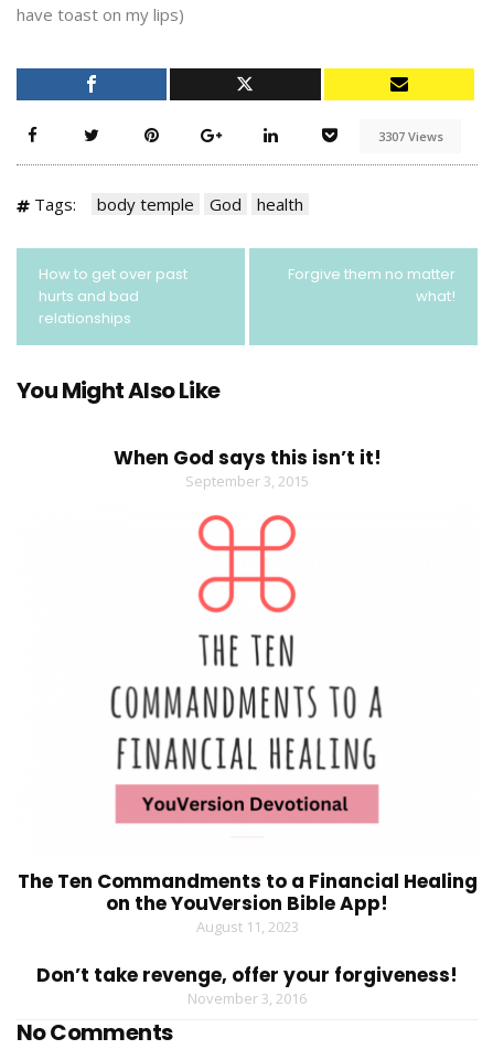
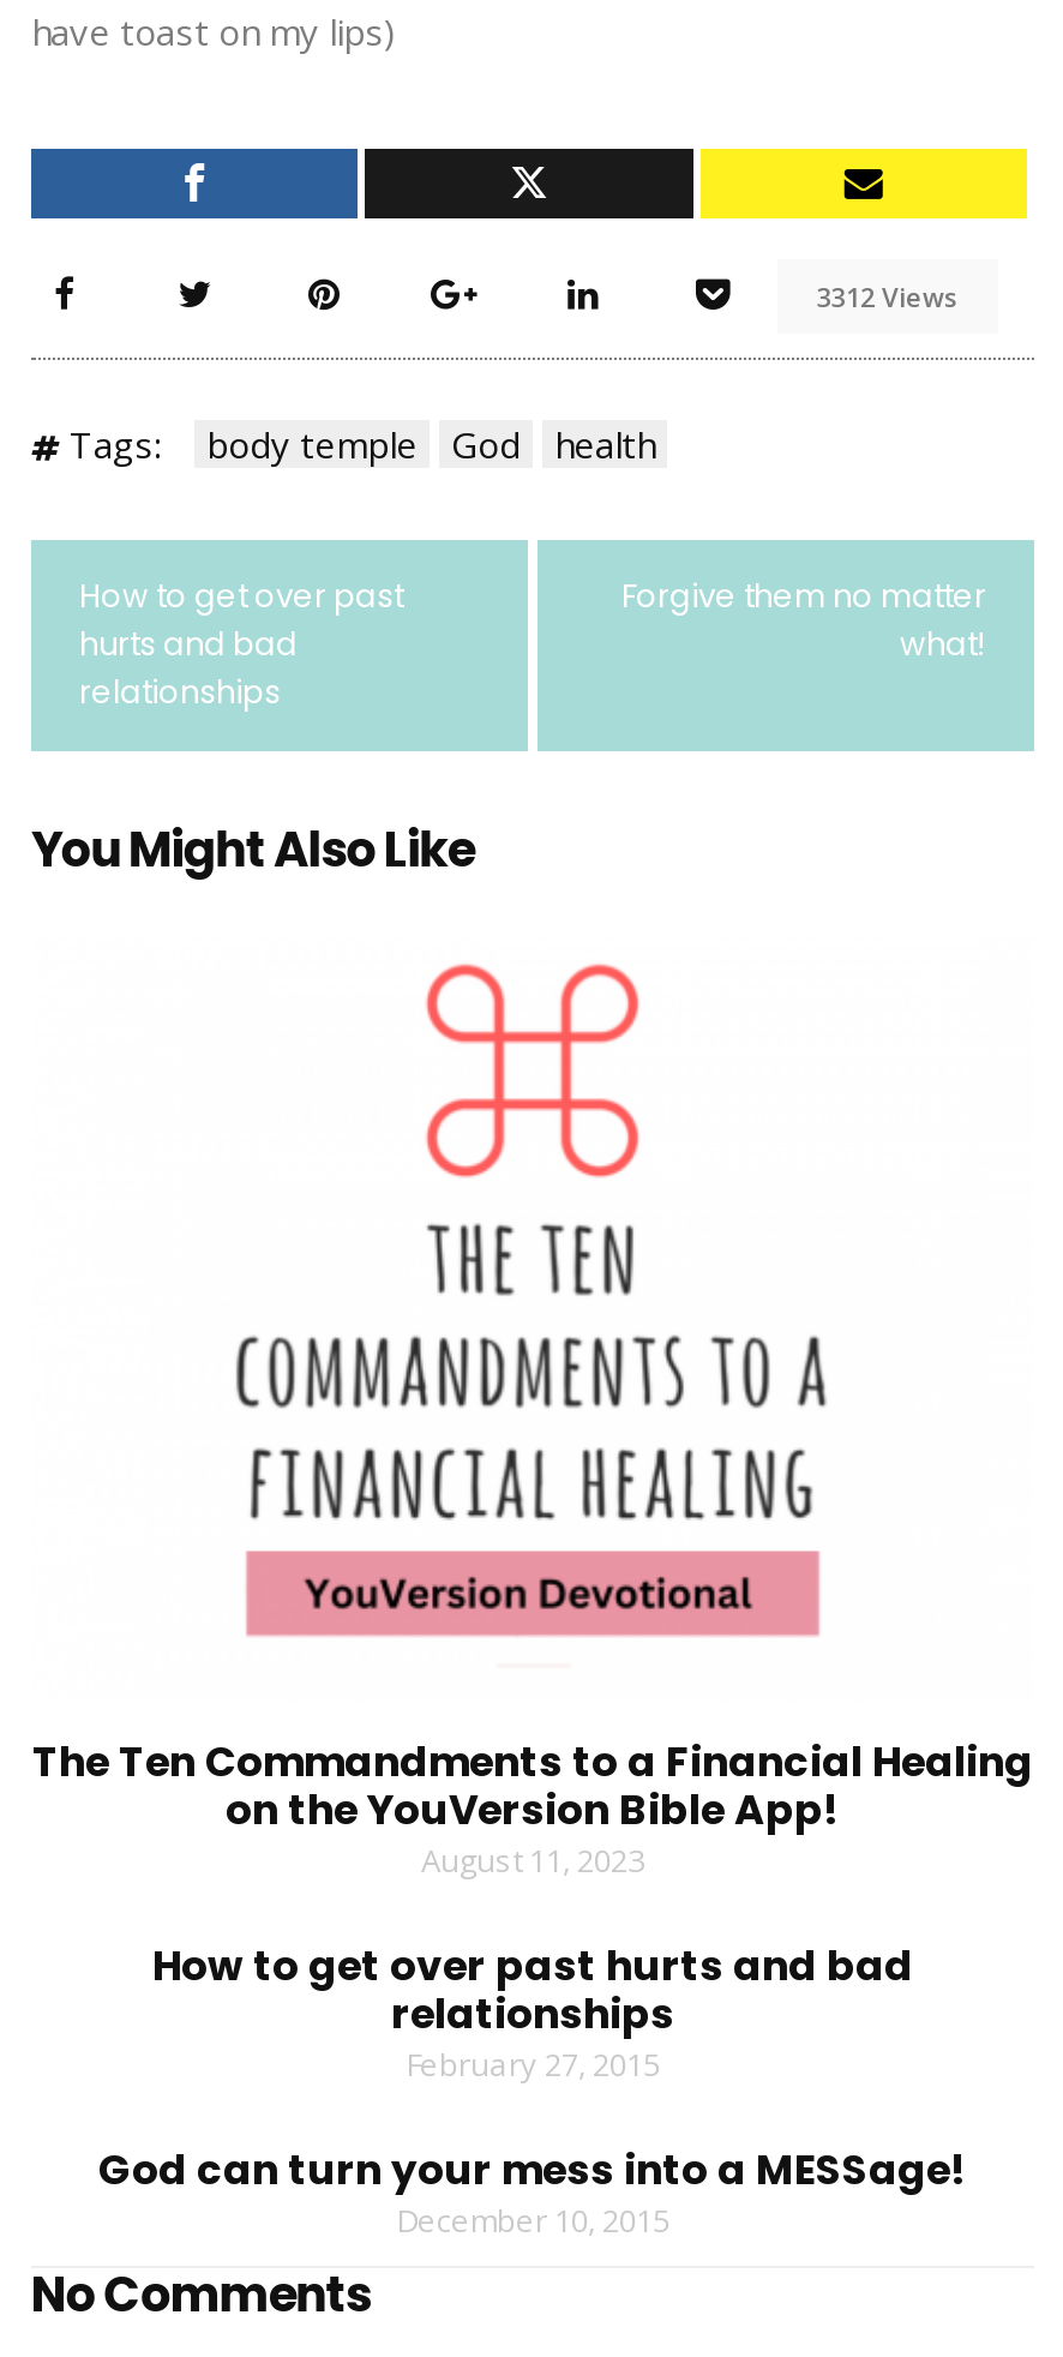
- 3307 Views
+ 3312 Views

- When God says this isn’t it!
- September 3, 2015

moved up: The Ten Commandments to a Financial Healing | on the YouVersion Bible App! | August 11, 2023

- Don’t take revenge, offer your forgiveness!
- November 3, 2016
+ How to get over past hurts and bad
+ relationships
+ February 27, 2015
+ God can turn your mess into a MESSage!
+ December 10, 2015
